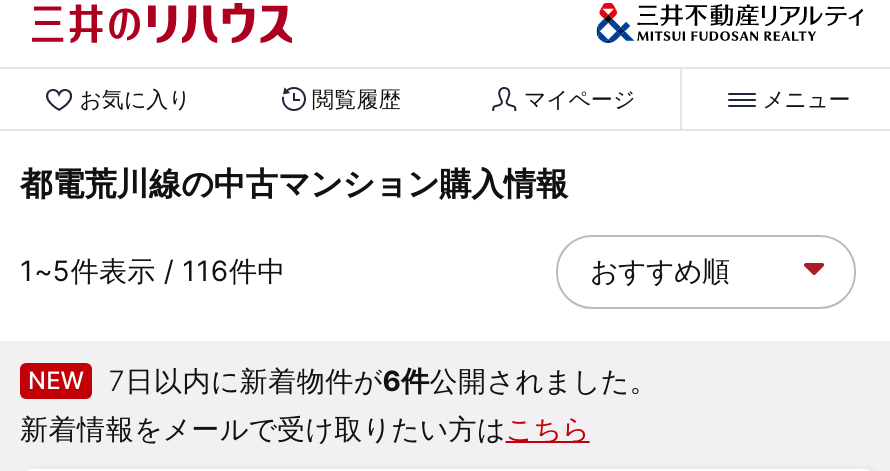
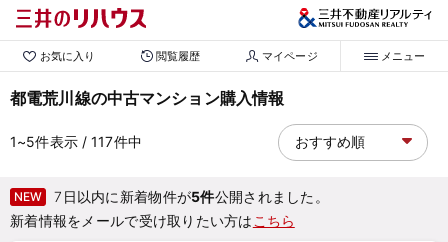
- 1~5件表示/ 116件中
+ 1~5件表示/ 117件中

- 7日以内に新着物件が6件公開されました。
+ 7日以内に新着物件が5件公開されました。
